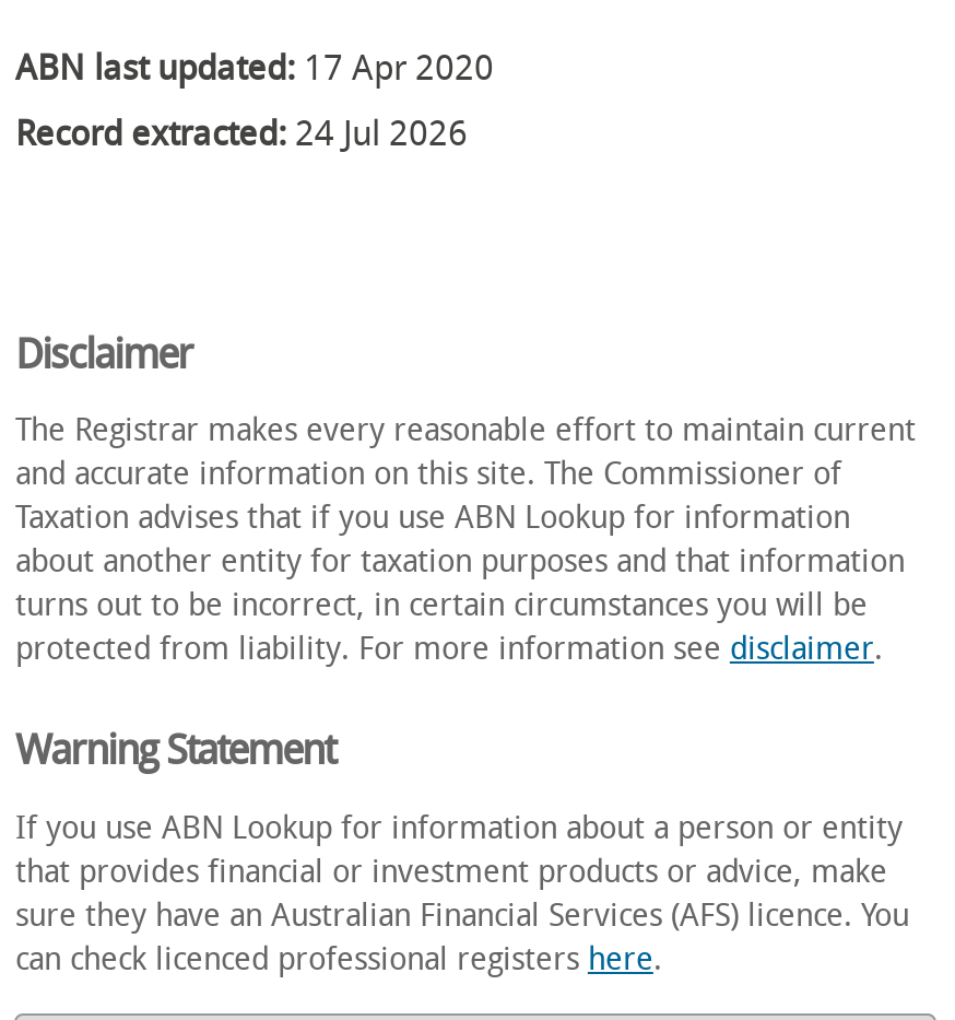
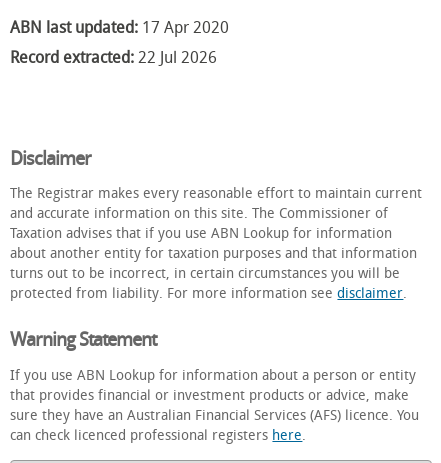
- Record extracted: 24 Jul 2026
+ Record extracted: 22 Jul 2026
